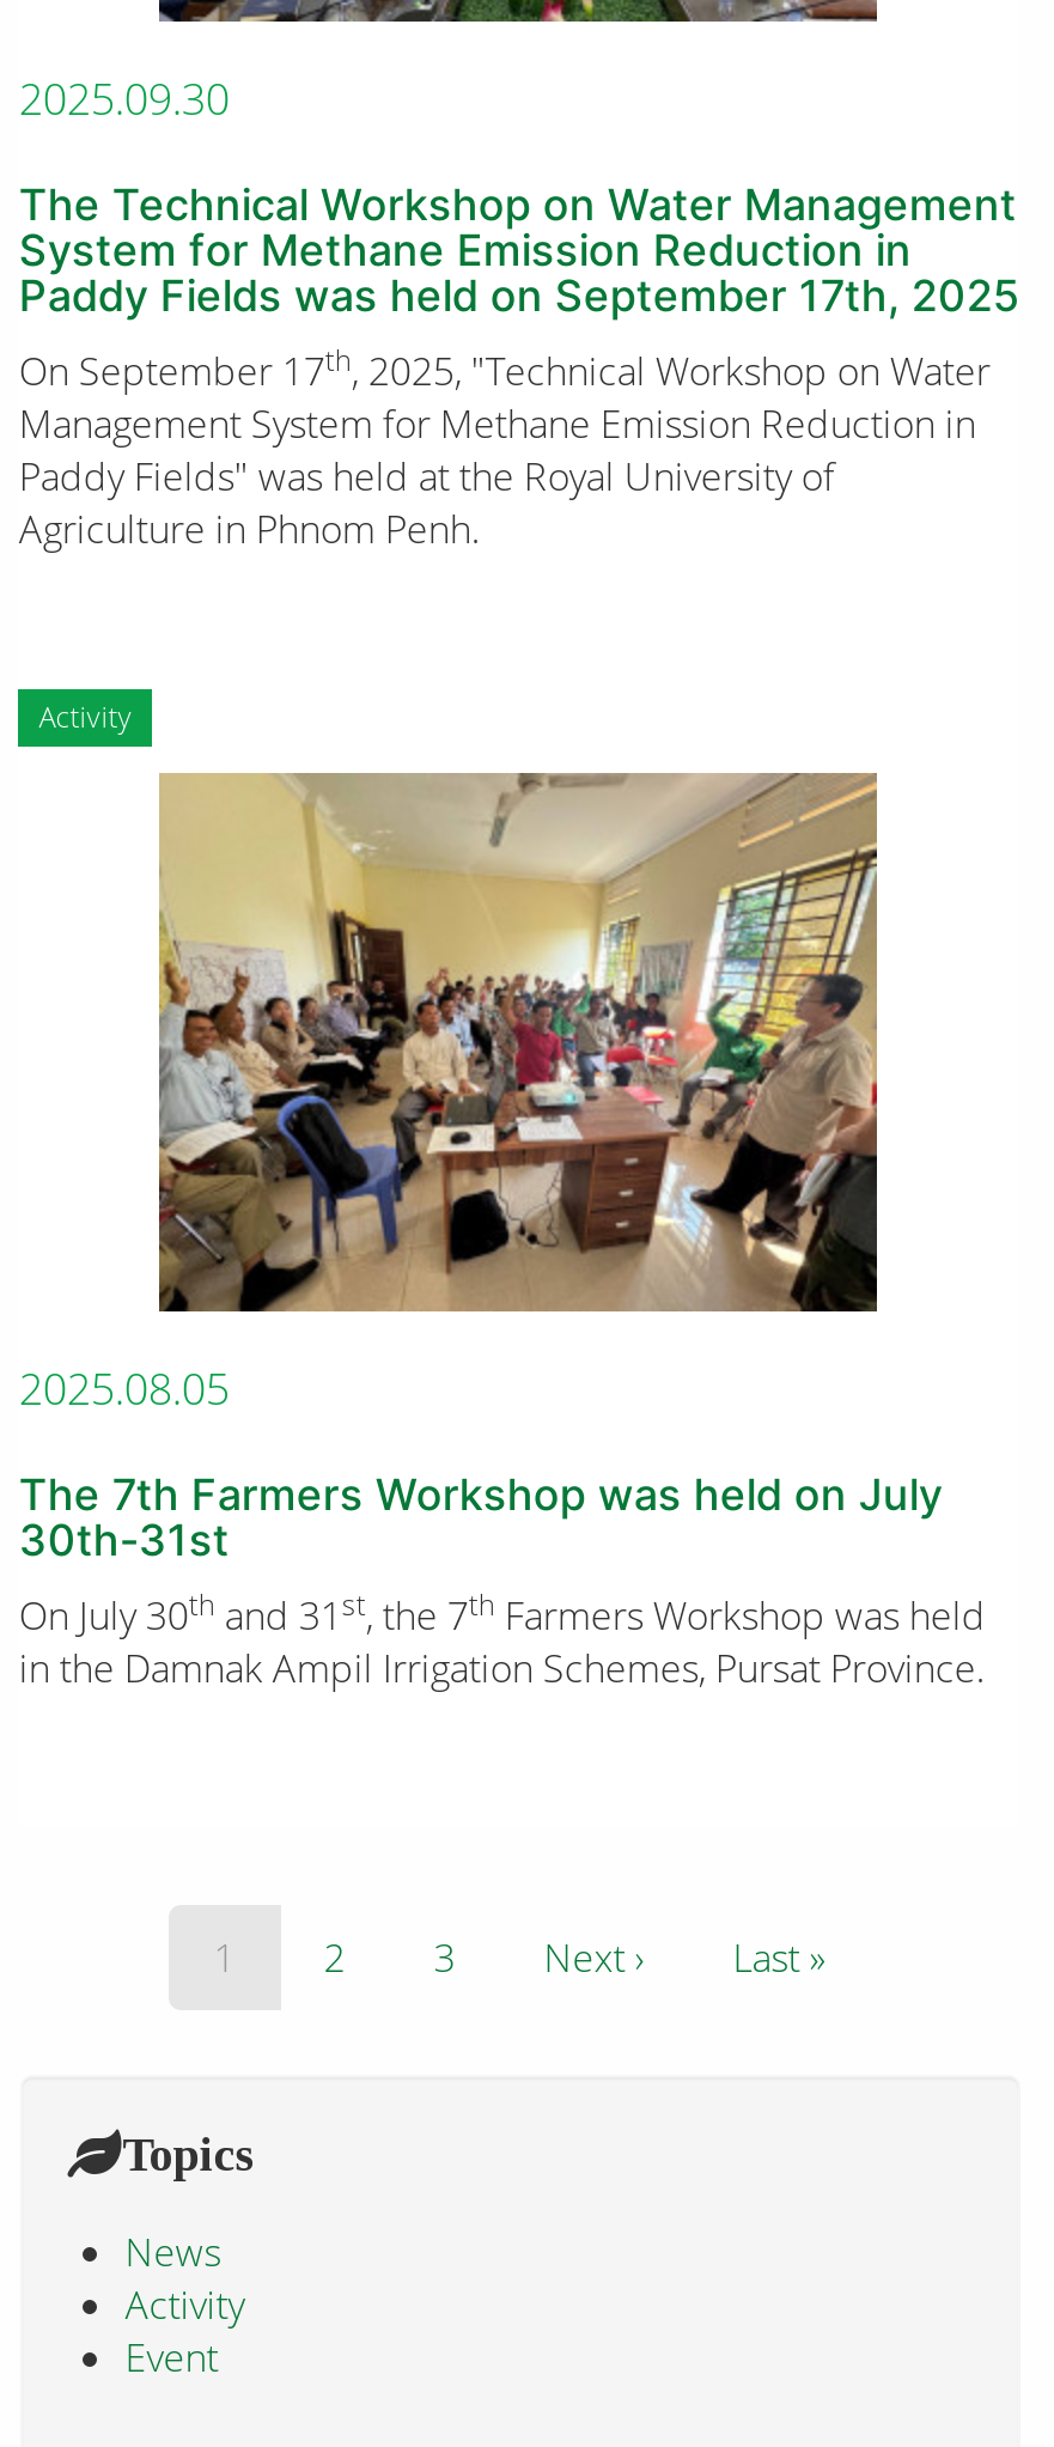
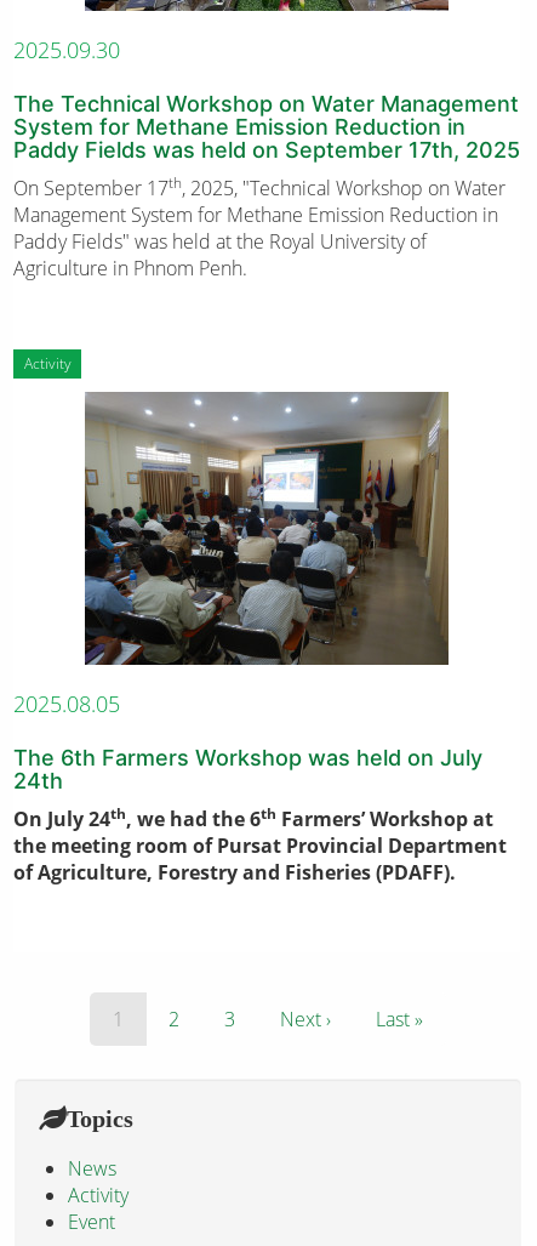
- [image]
+ [image]

- The 7th Farmers Workshop was held on July
- 30th-31st
- On July 30th and 31st, the 7th Farmers Workshop was held
- in the Damnak Ampil Irrigation Schemes, Pursat Province.
+ The 6th Farmers Workshop was held on July
+ 24th
+ On July 24th, we had the 6th Farmers’ Workshop at
+ the meeting room of Pursat Provincial Department
+ of Agriculture, Forestry and Fisheries (PDAFF).
